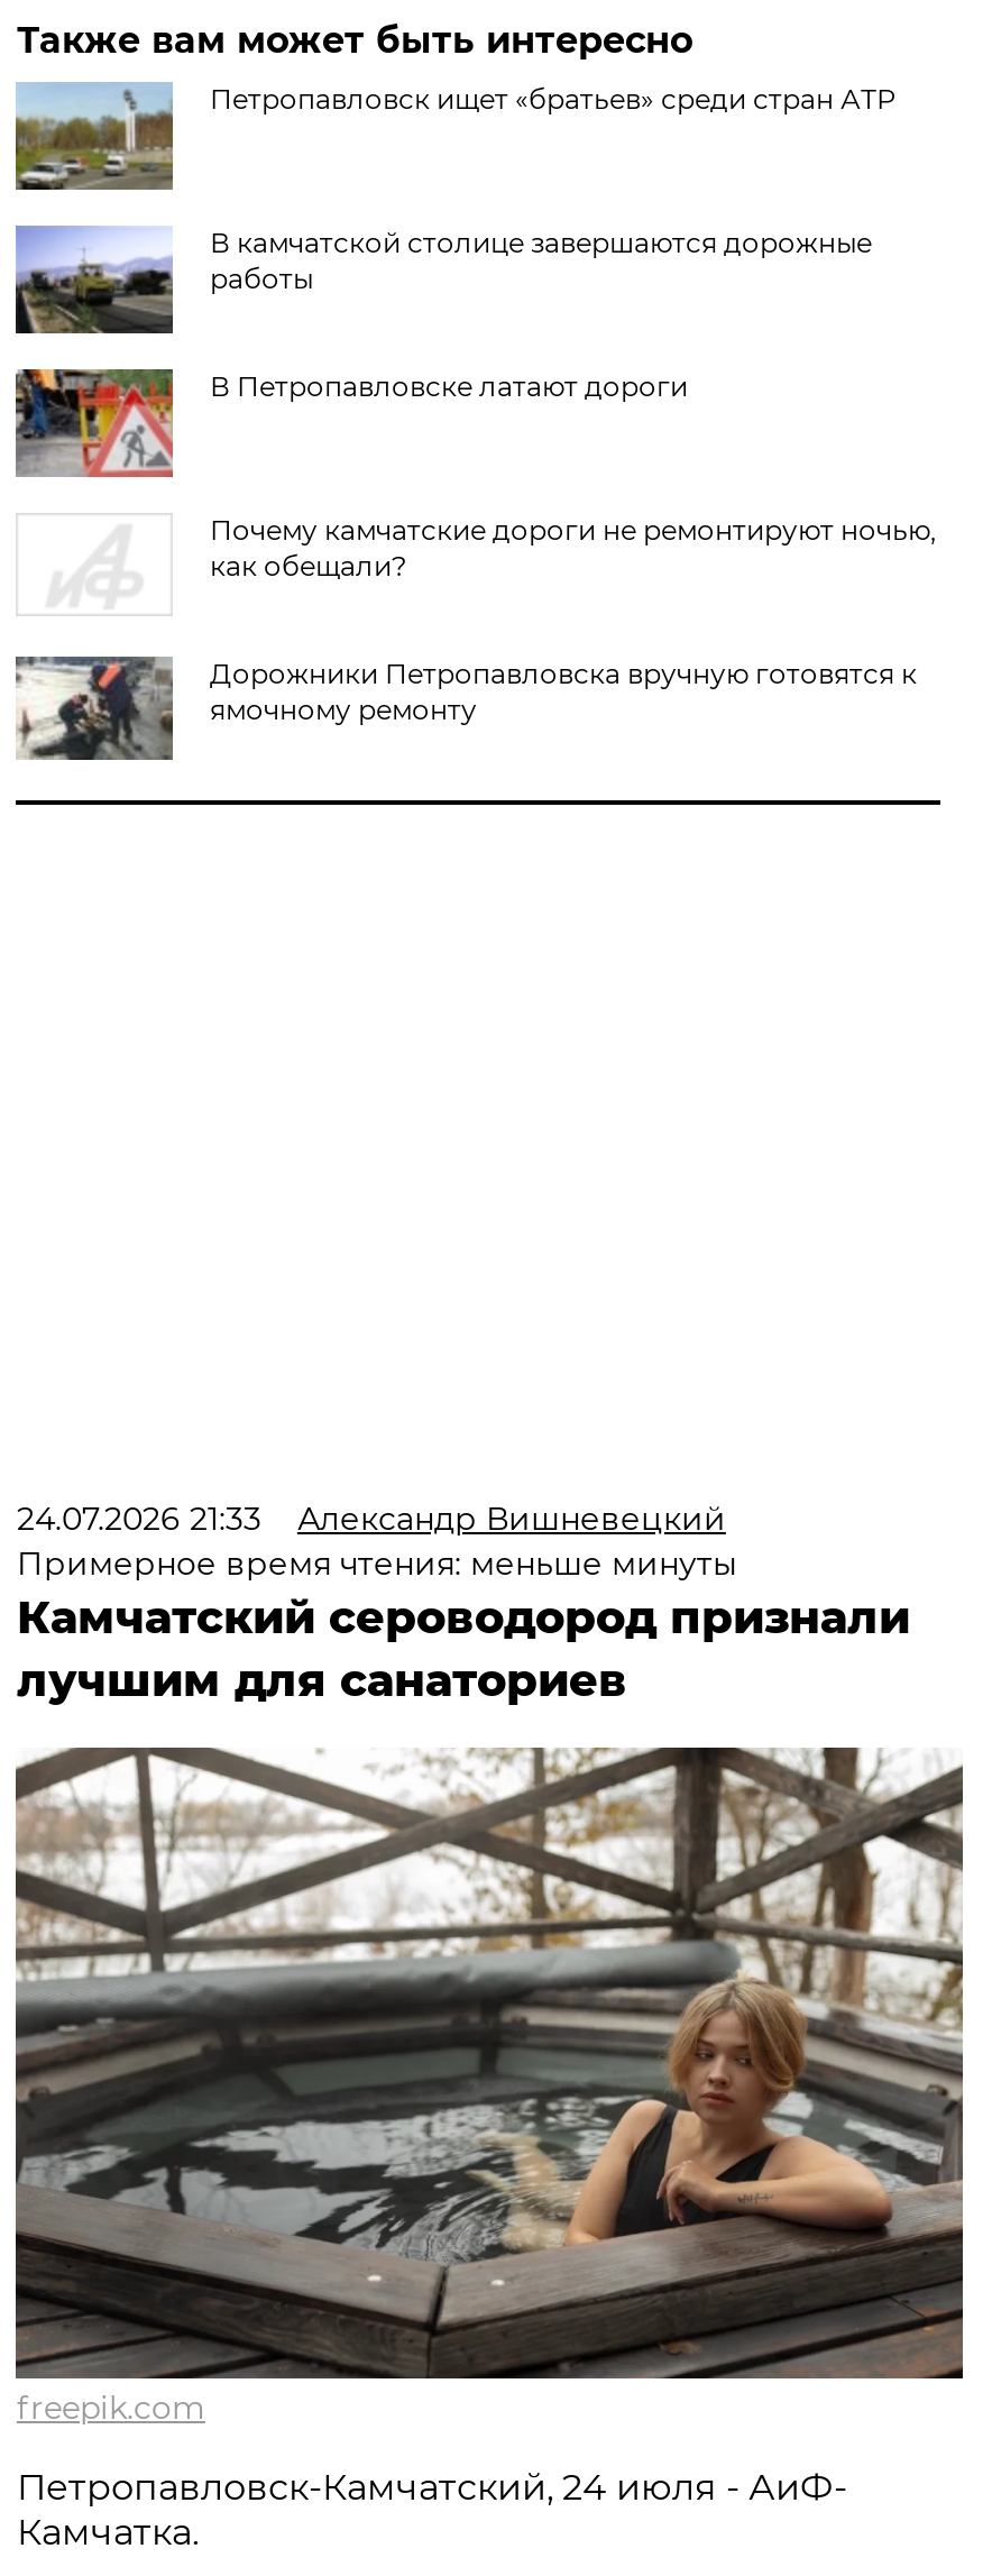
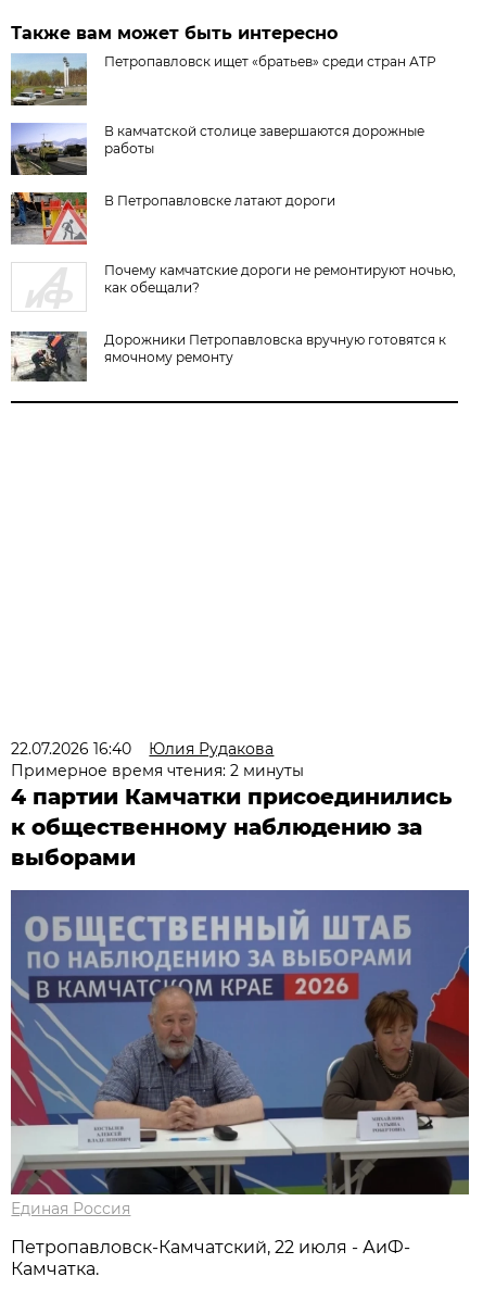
- 24.07.2026 21:33
- Александр Вишневецкий
- Примерное время чтения: меньше минуты
- Камчатский сероводород признали
- лучшим для санаториев
+ 22.07.2026 16:40
+ Юлия Рудакова
+ Примерное время чтения: 2 минуты
+ 4 партии Камчатки присоединились
+ к общественному наблюдению за
+ выборами

- [image]
- freepik.com
+ [image]
+ Единая Россия

- Петропавловск-Камчатский, 24 июля - АиФ-
+ Петропавловск-Камчатский, 22 июля - АиФ-
